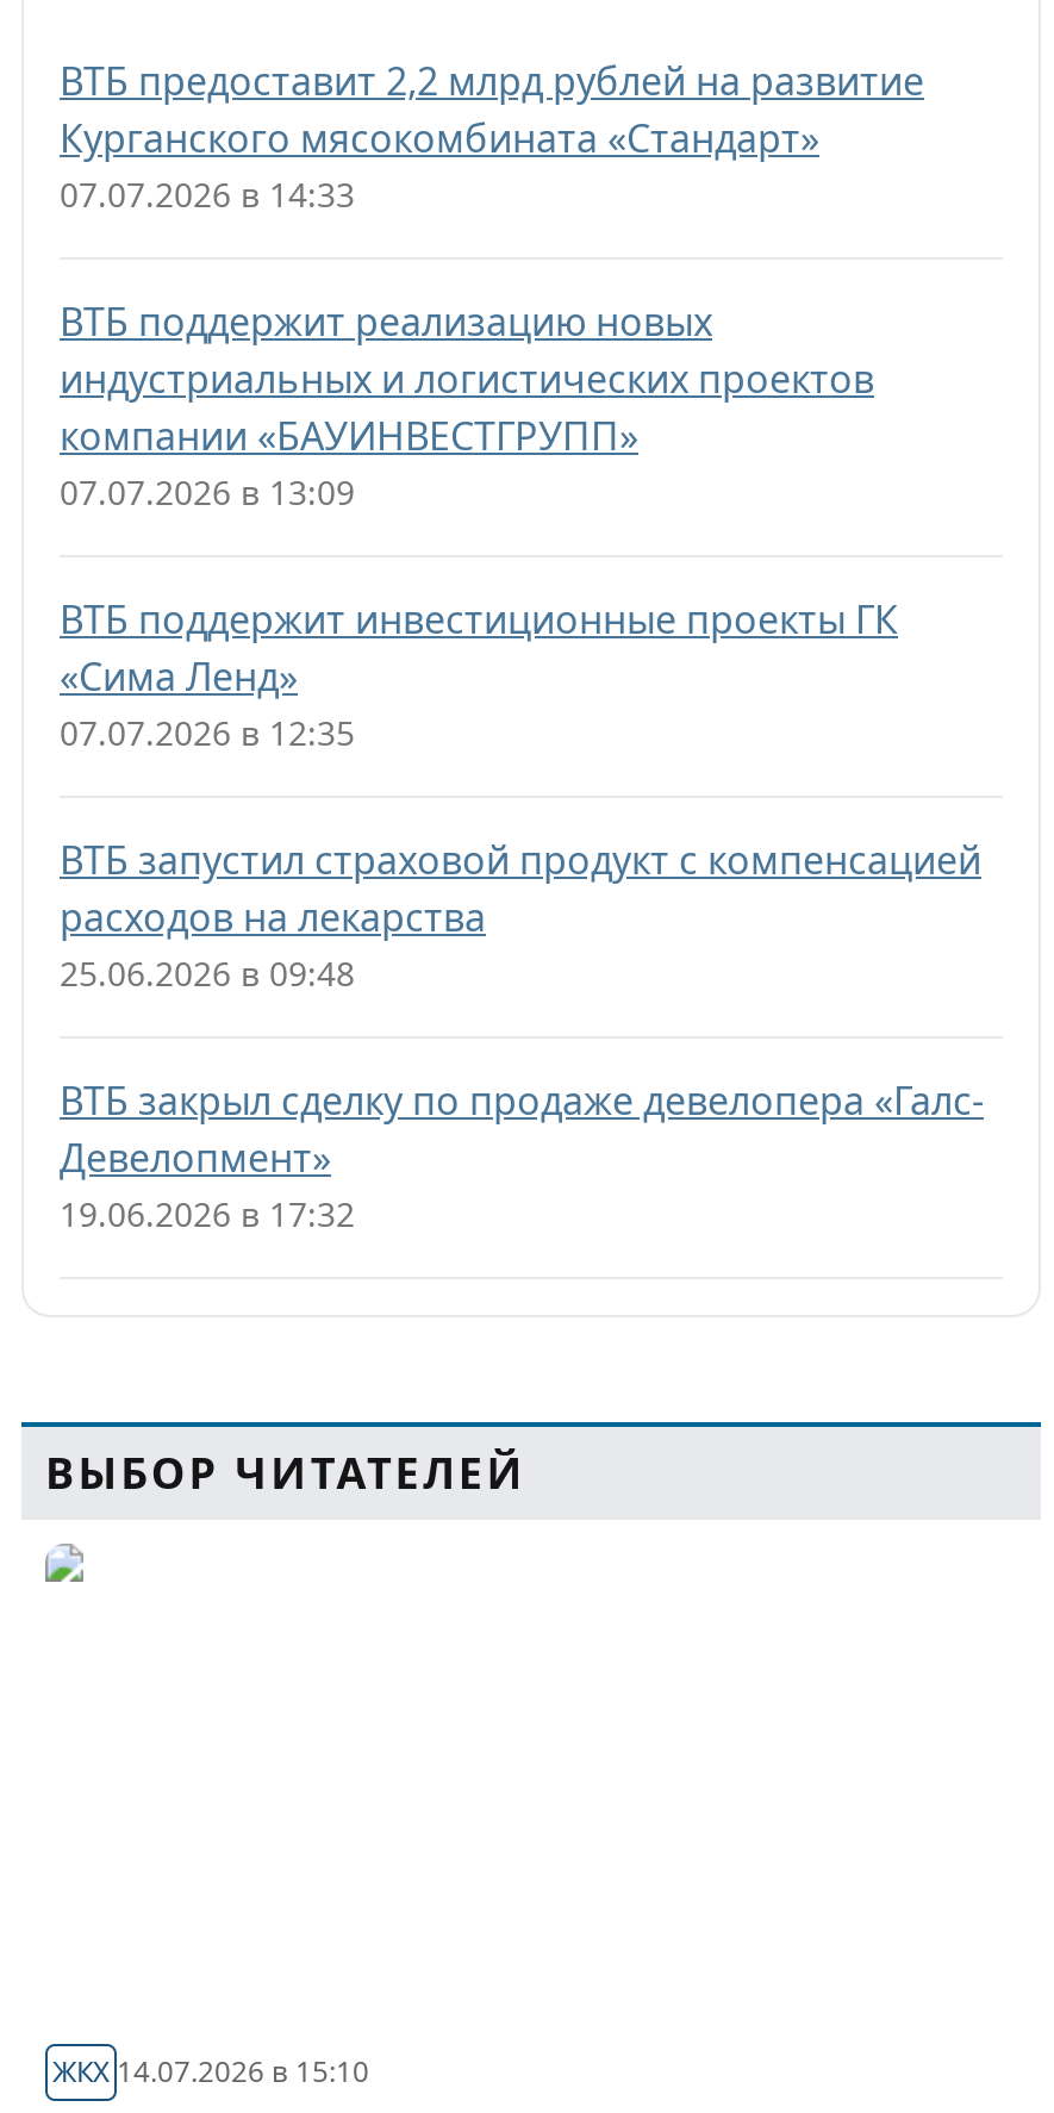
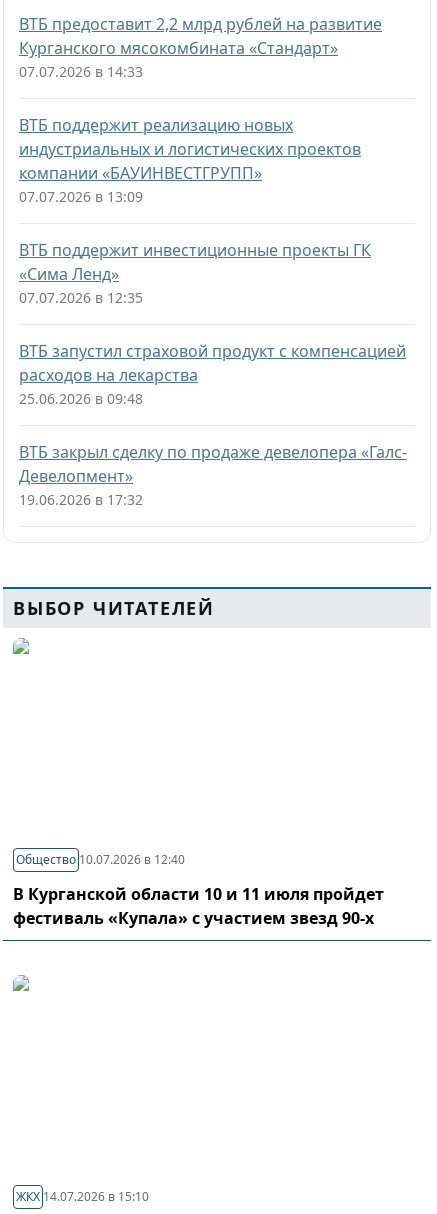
+ Общество 10.07.2026 в 12:40
+ В Курганской области 10 и 11 июля пройдет
+ фестиваль «Купала» с участием звезд 90-х
